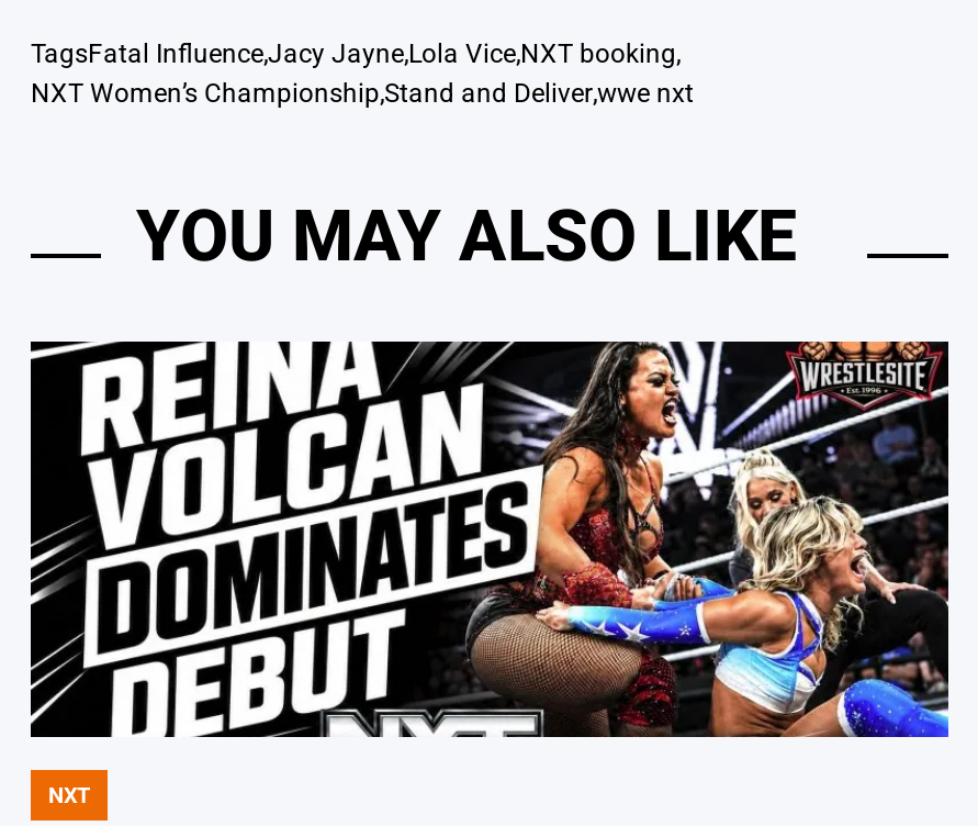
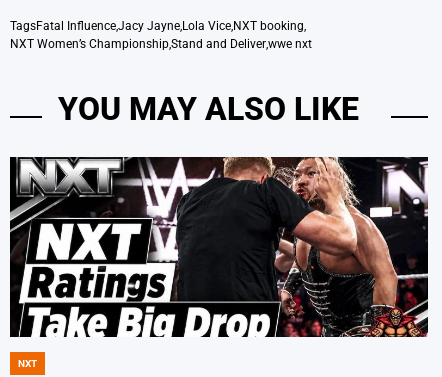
- [image]
+ [image]
